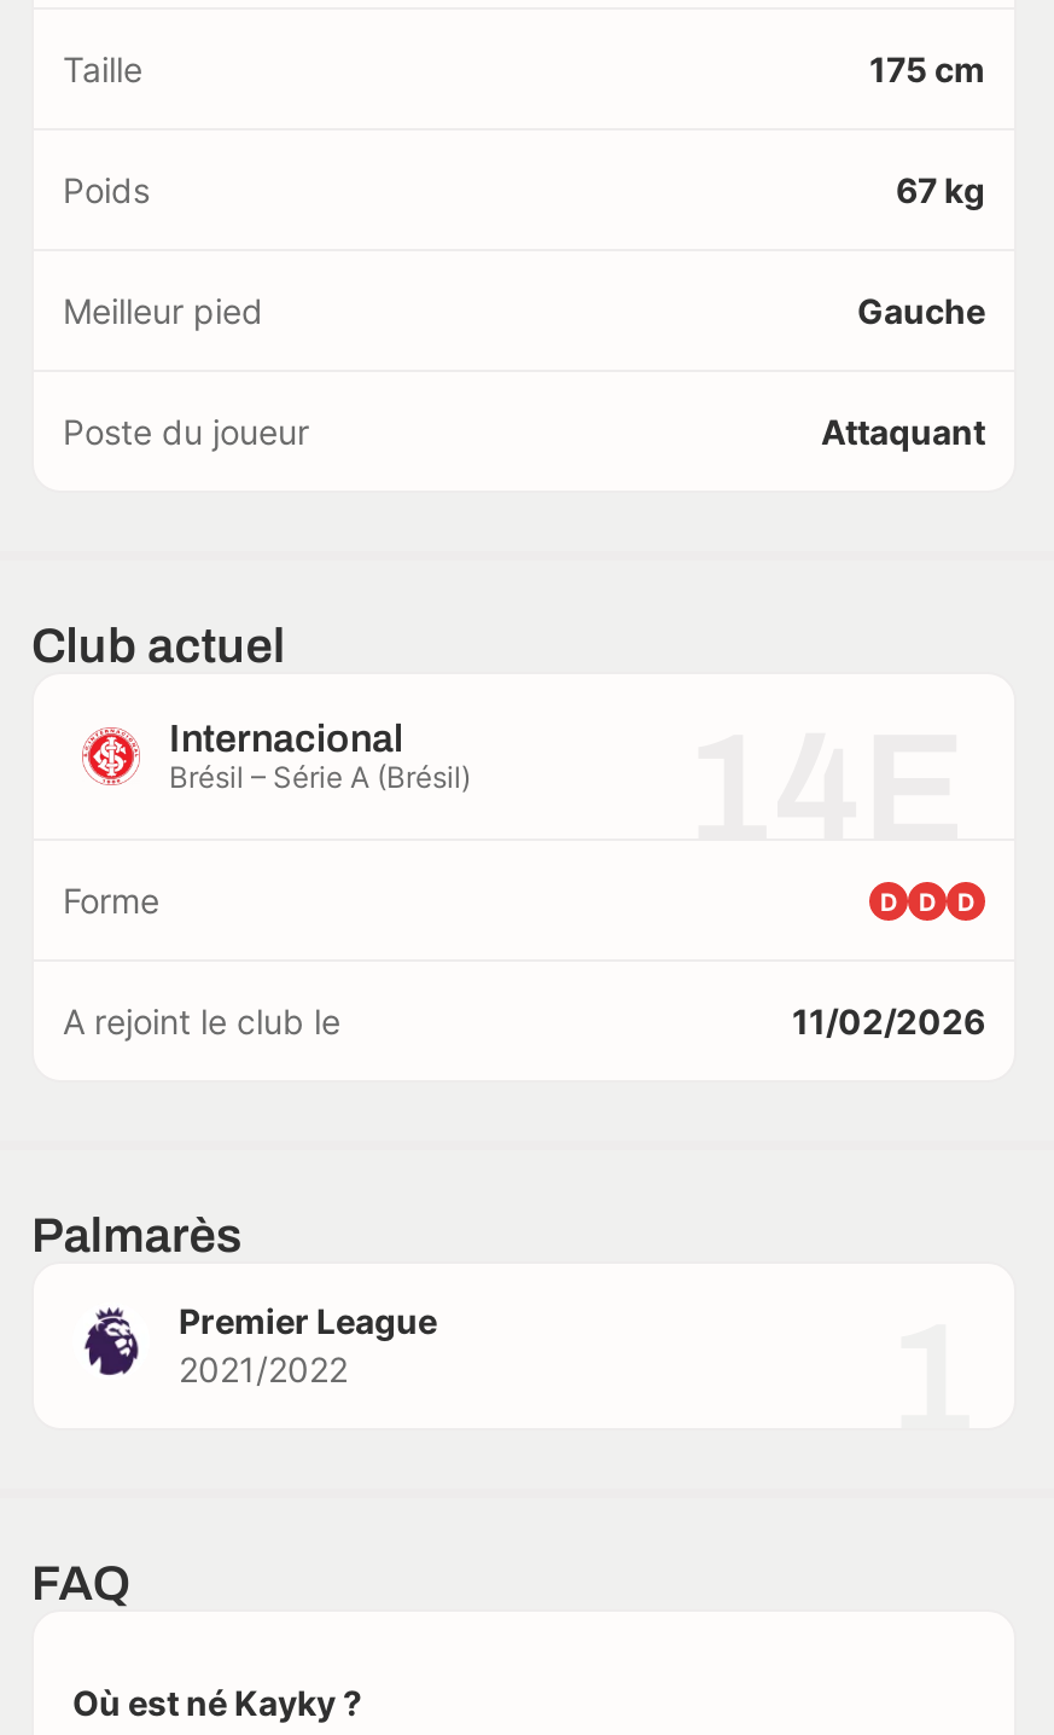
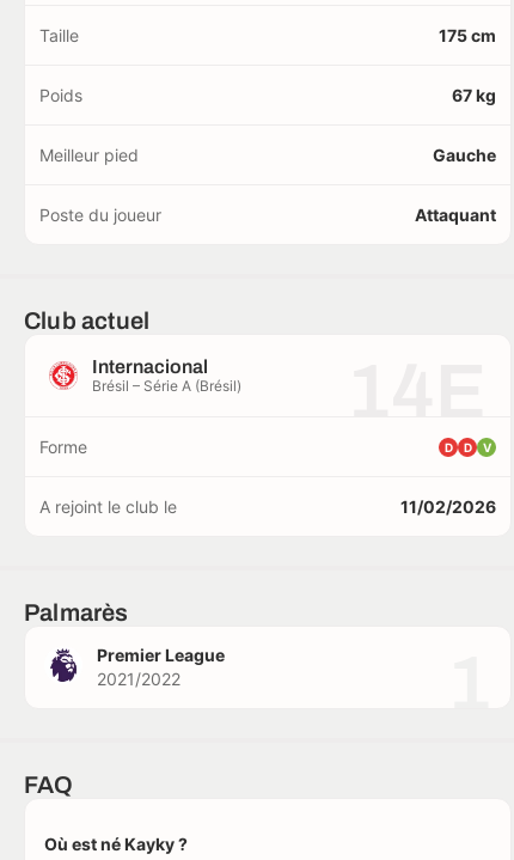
- D
+ V
